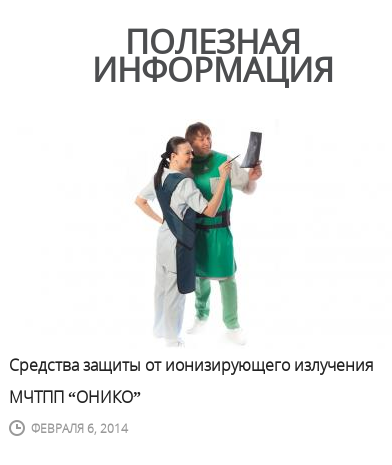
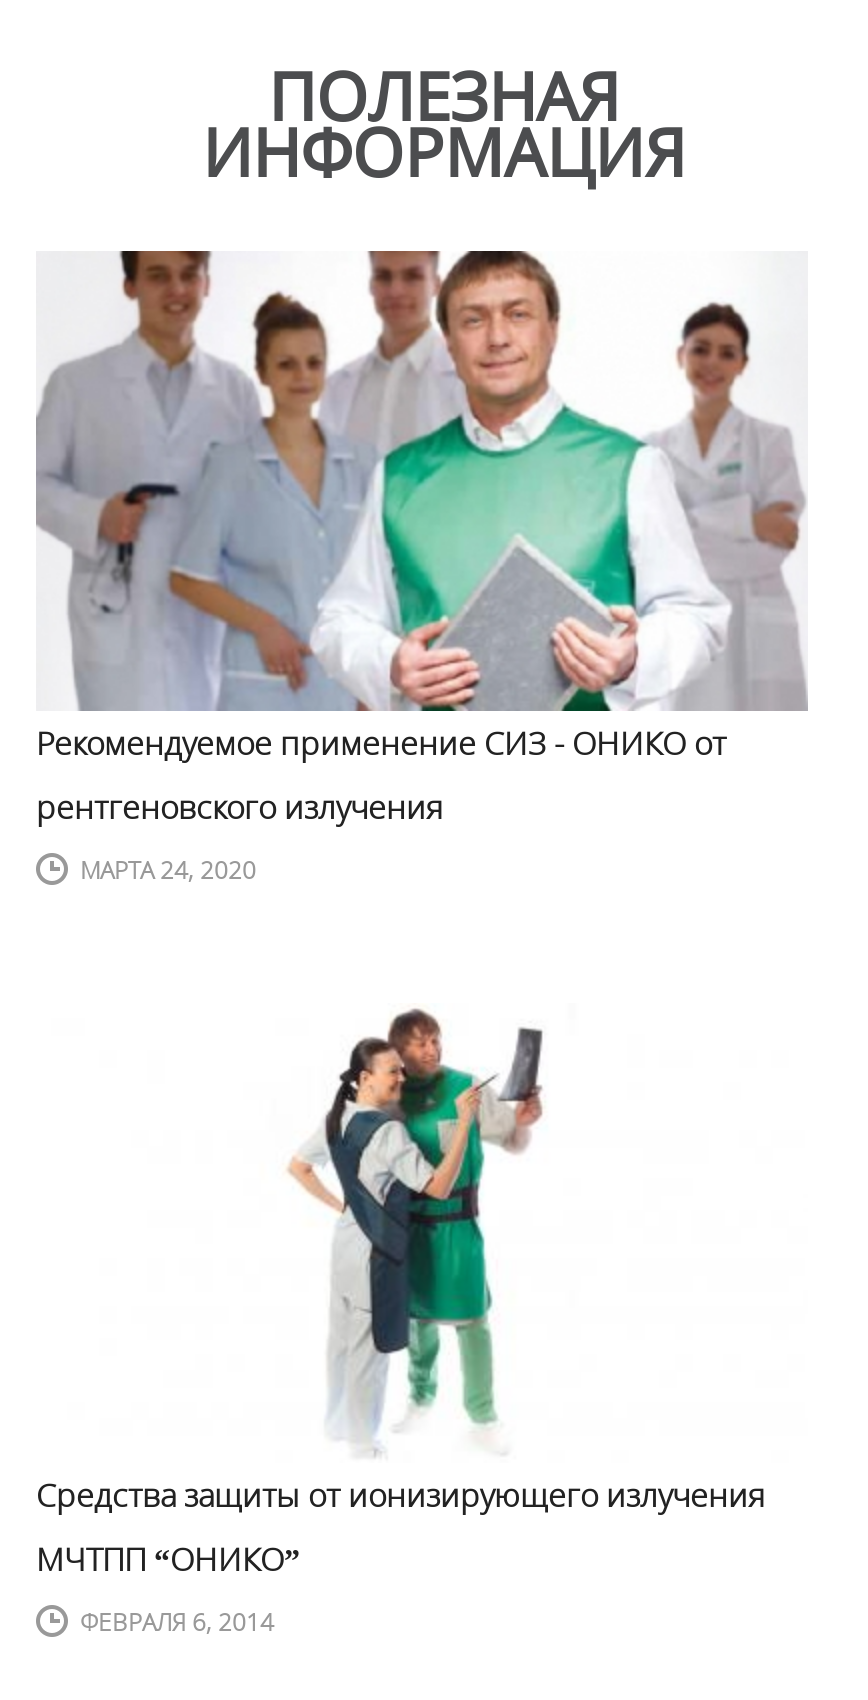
+ [image]
+ Рекомендуемое применение СИЗ - ОНИКО от
+ рентгеновского излучения
+ МАРТА 24, 2020
